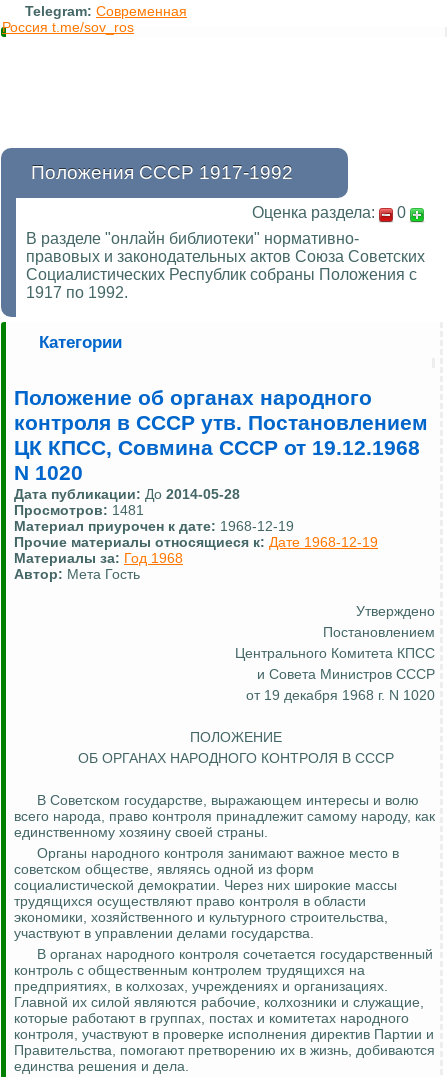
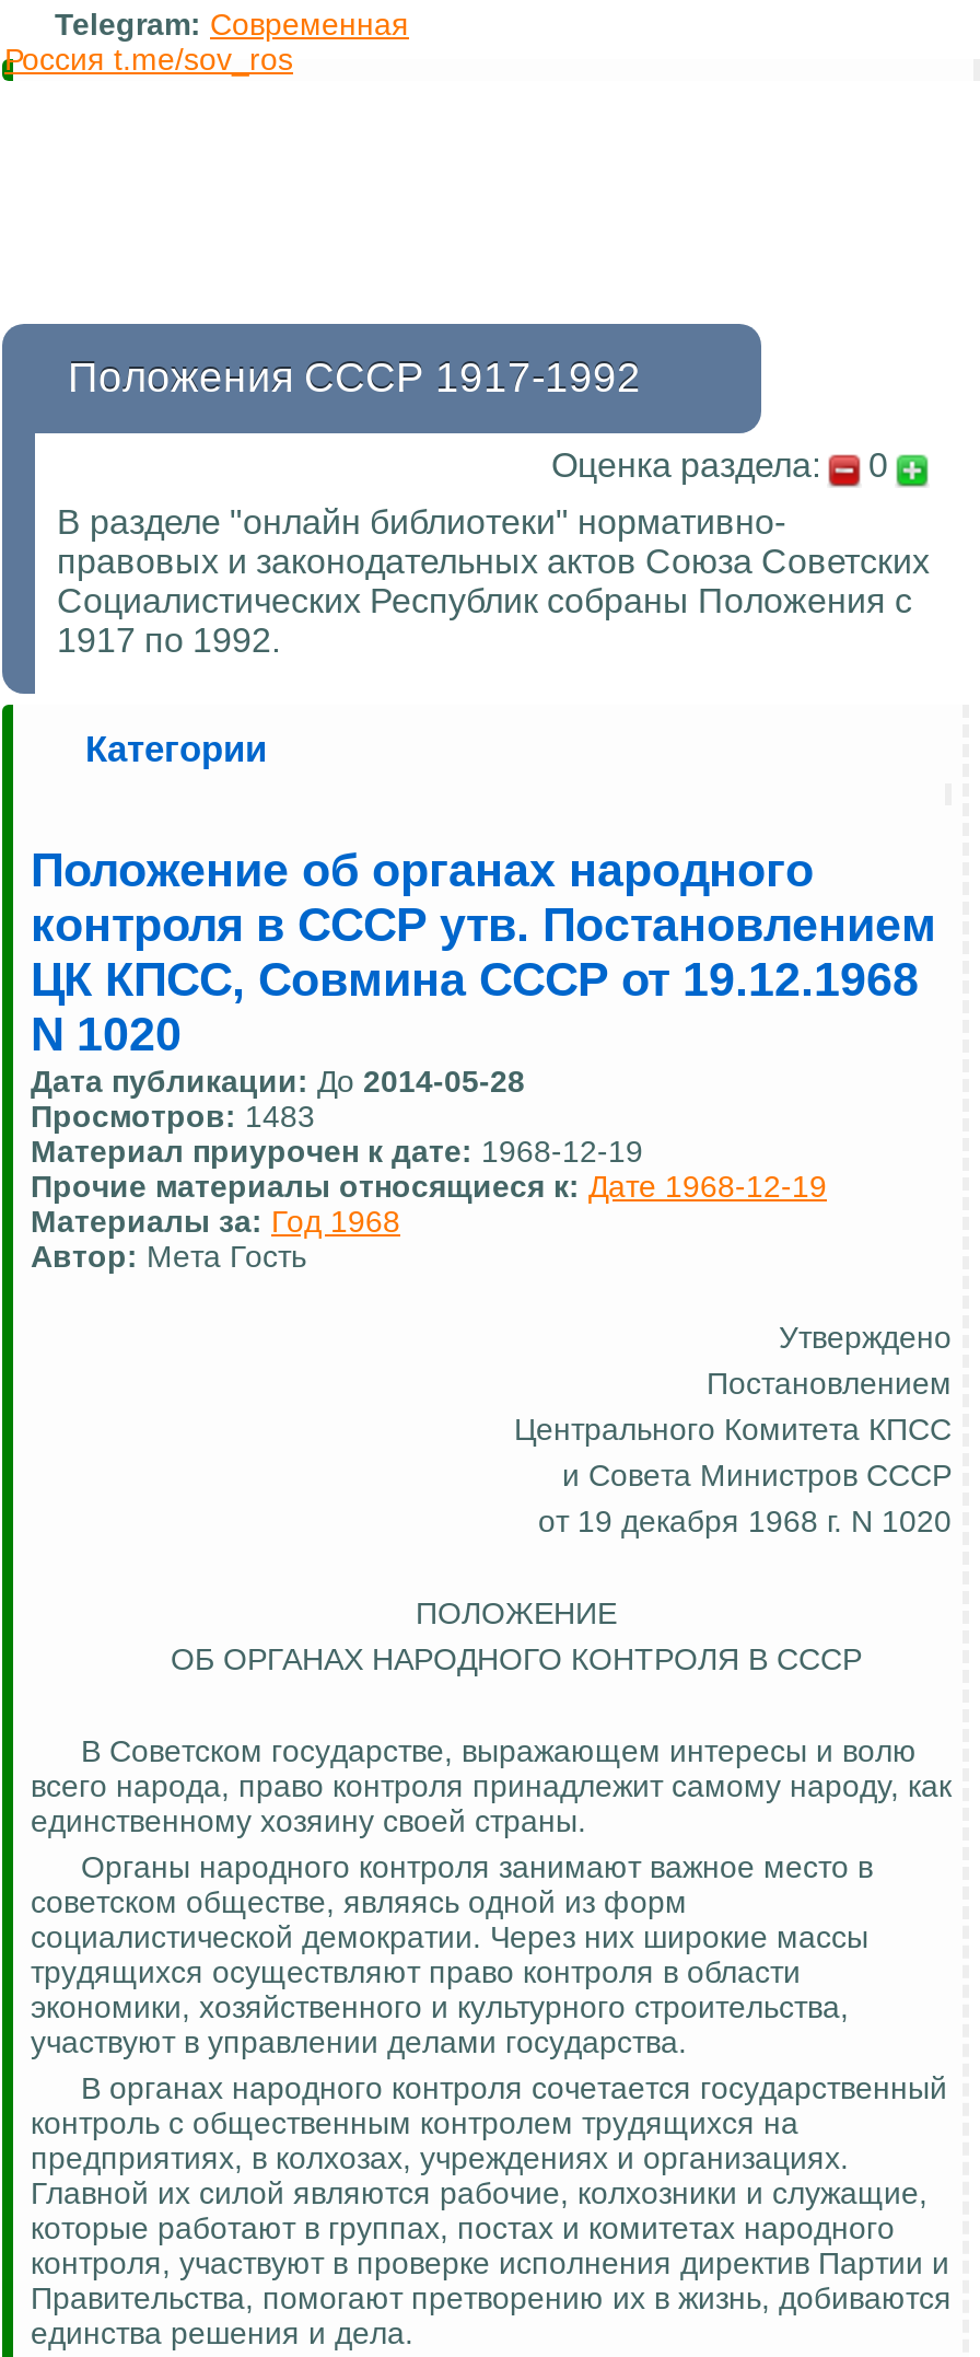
- Просмотров: 1481
+ Просмотров: 1483
